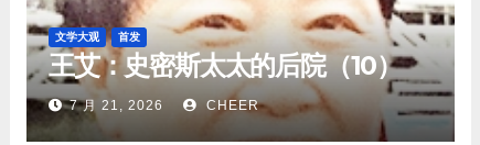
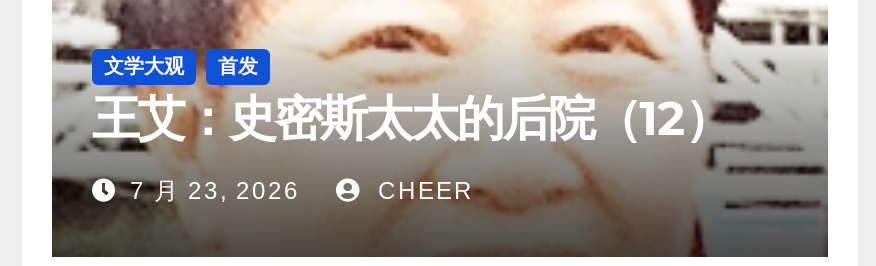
- 王艾：史密斯太太的后院（10）
+ 王艾：史密斯太太的后院（12）

- 7 月 21, 2026
+ 7 月 23, 2026
